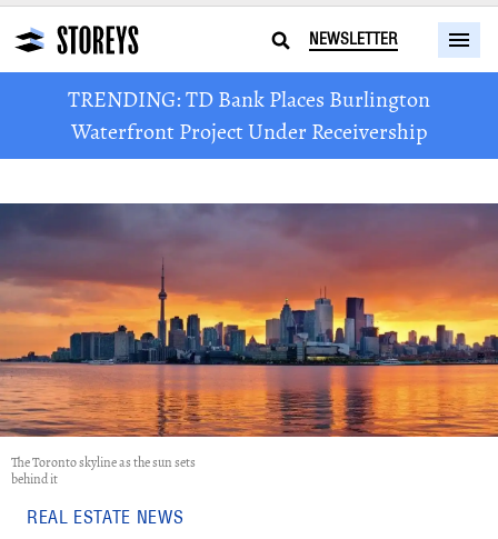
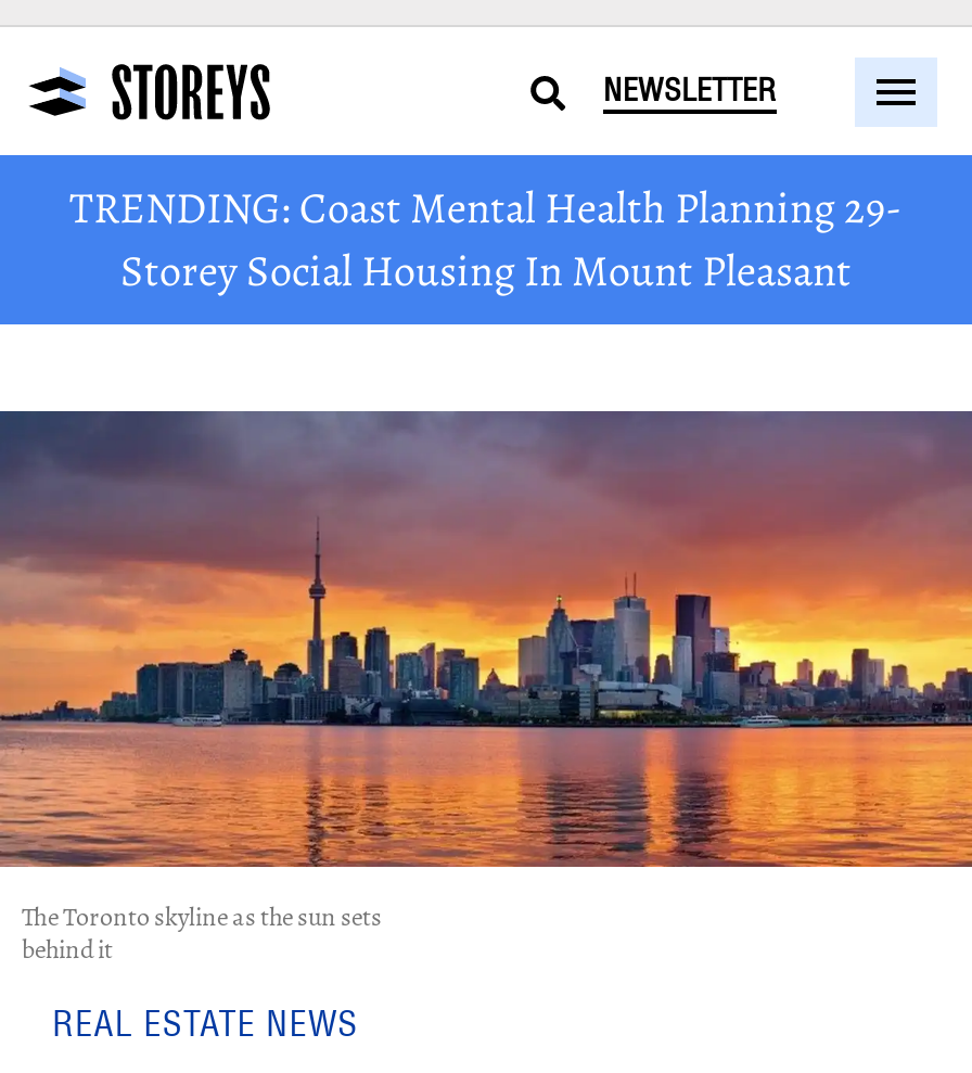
- TRENDING: TD Bank Places Burlington
- Waterfront Project Under Receivership
+ TRENDING: Coast Mental Health Planning 29-
+ Storey Social Housing In Mount Pleasant
